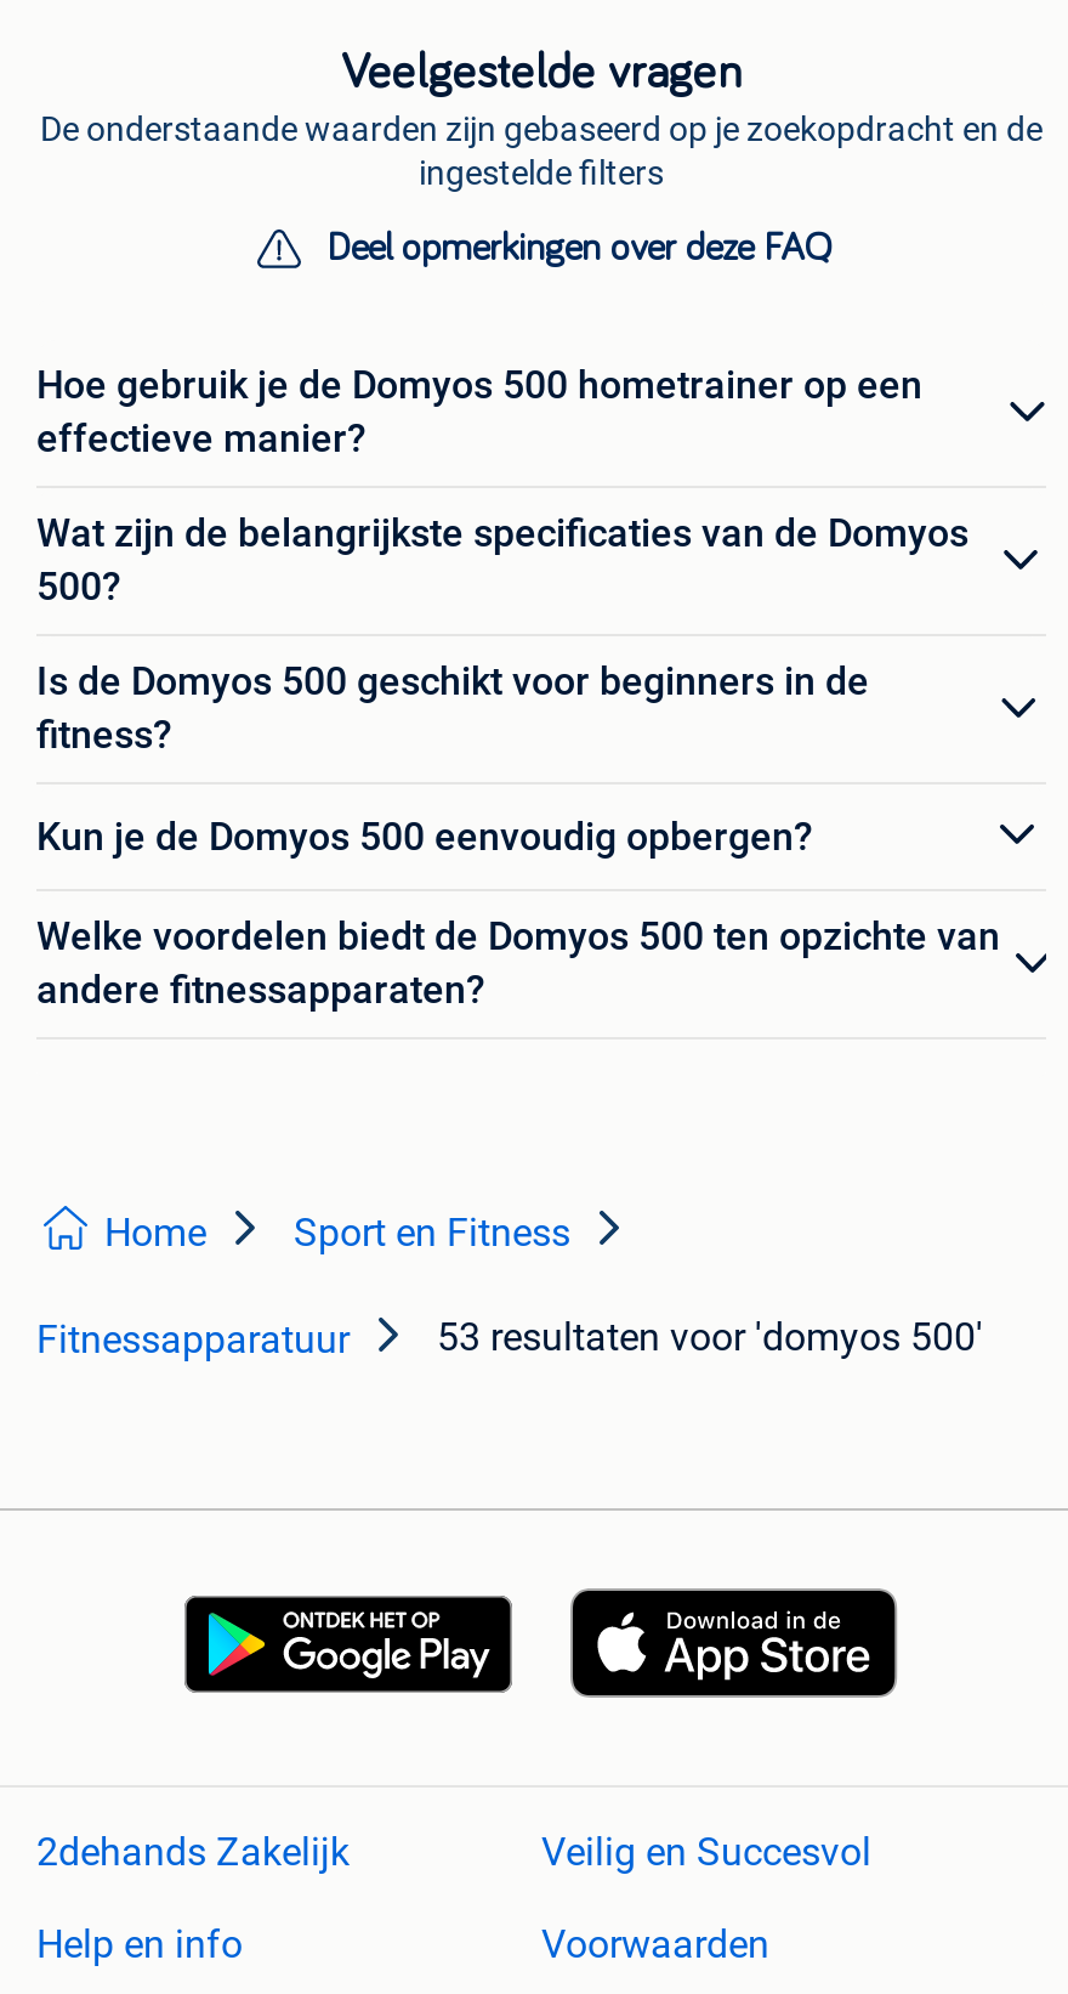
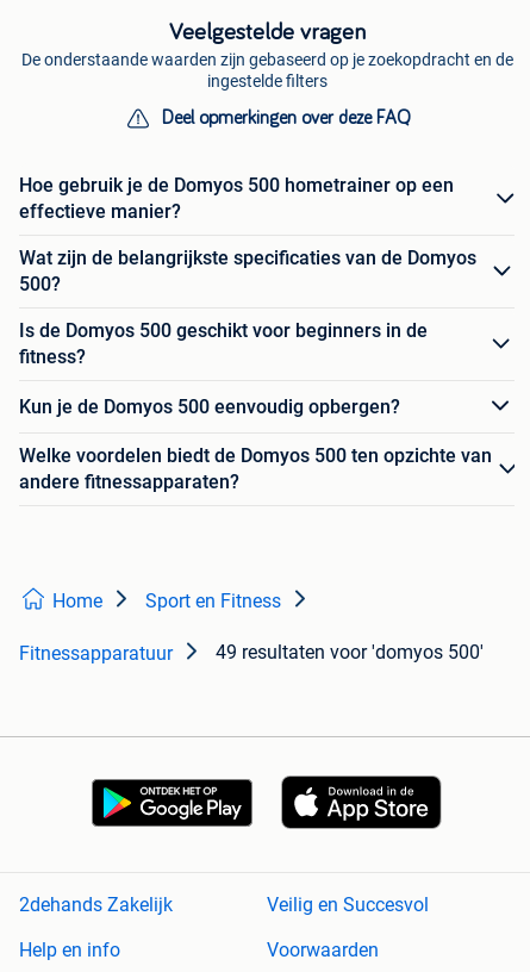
- 53 resultaten voor 'domyos 500'
+ 49 resultaten voor 'domyos 500'
